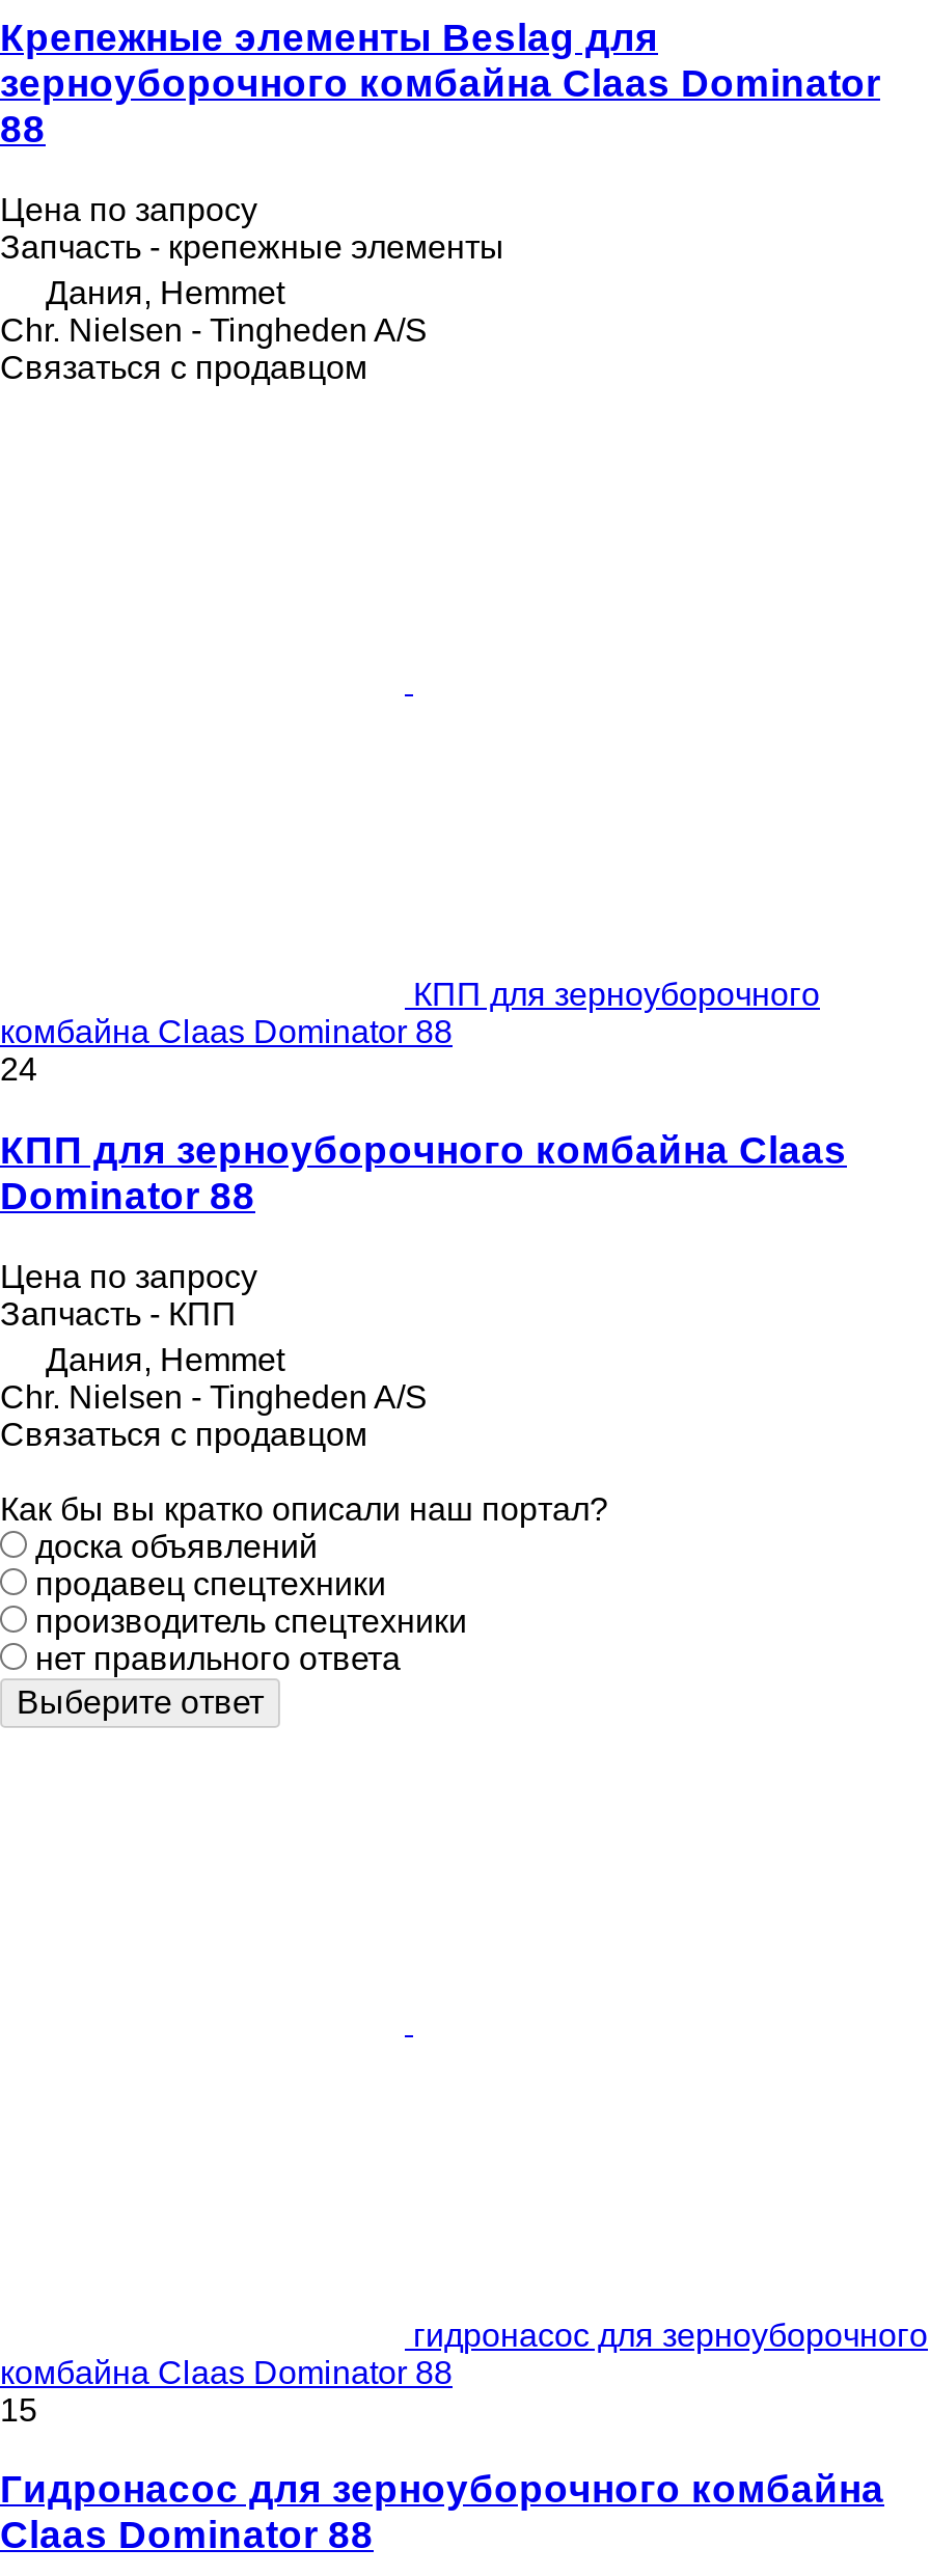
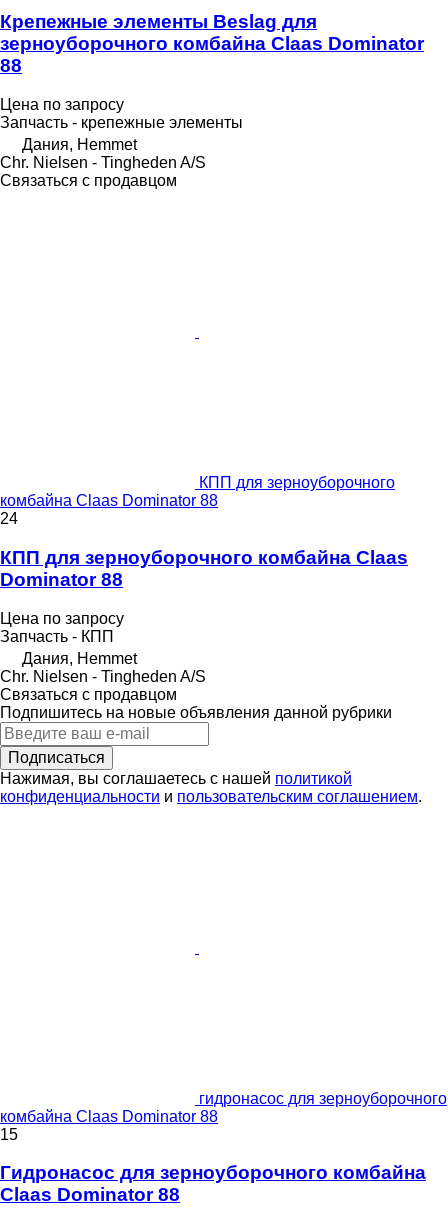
- Как бы вы кратко описали наш портал?
- доска объявлений
- продавец спецтехники
- производитель спецтехники
- нет правильного ответа
- Выберите ответ
+ Подпишитесь на новые объявления данной рубрики
+ Подписаться
+ Нажимая, вы соглашаетесь с нашей политикой
+ конфиденциальности и пользовательским соглашением.
